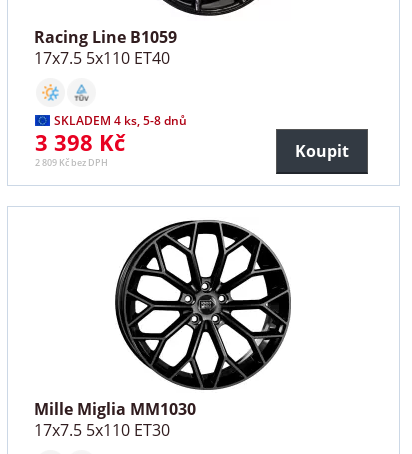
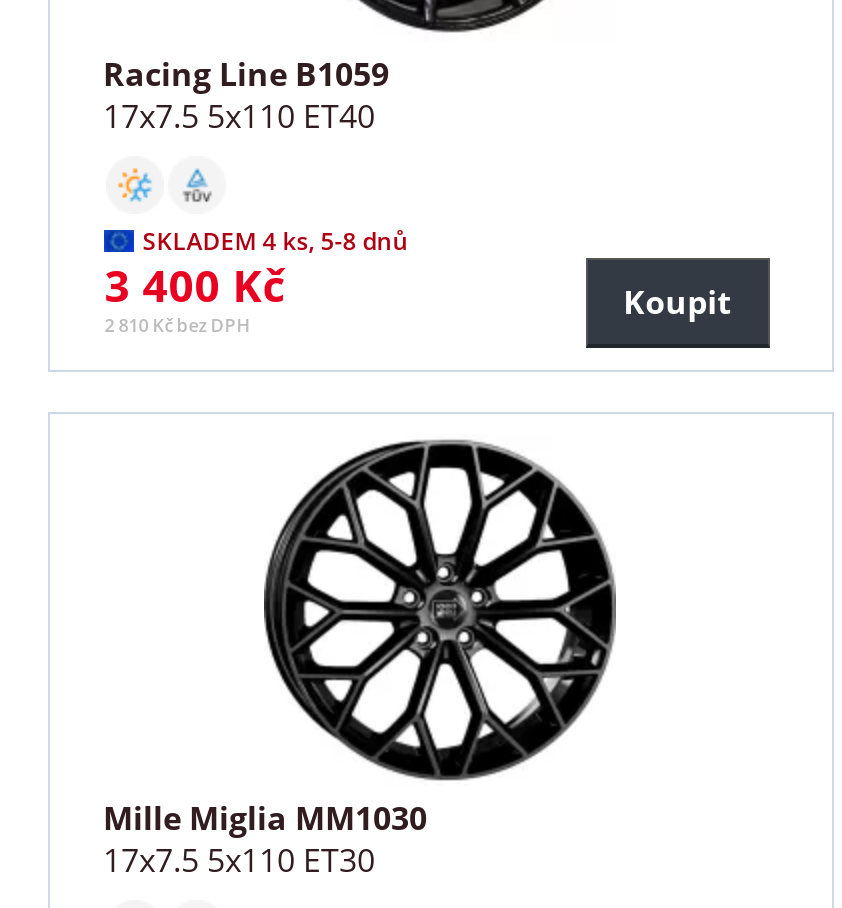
- 3 398 Kč
+ 3 400 Kč

- 2 809 Kč bez DPH
+ 2 810 Kč bez DPH
